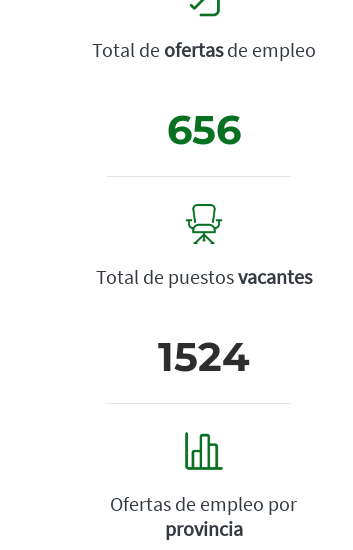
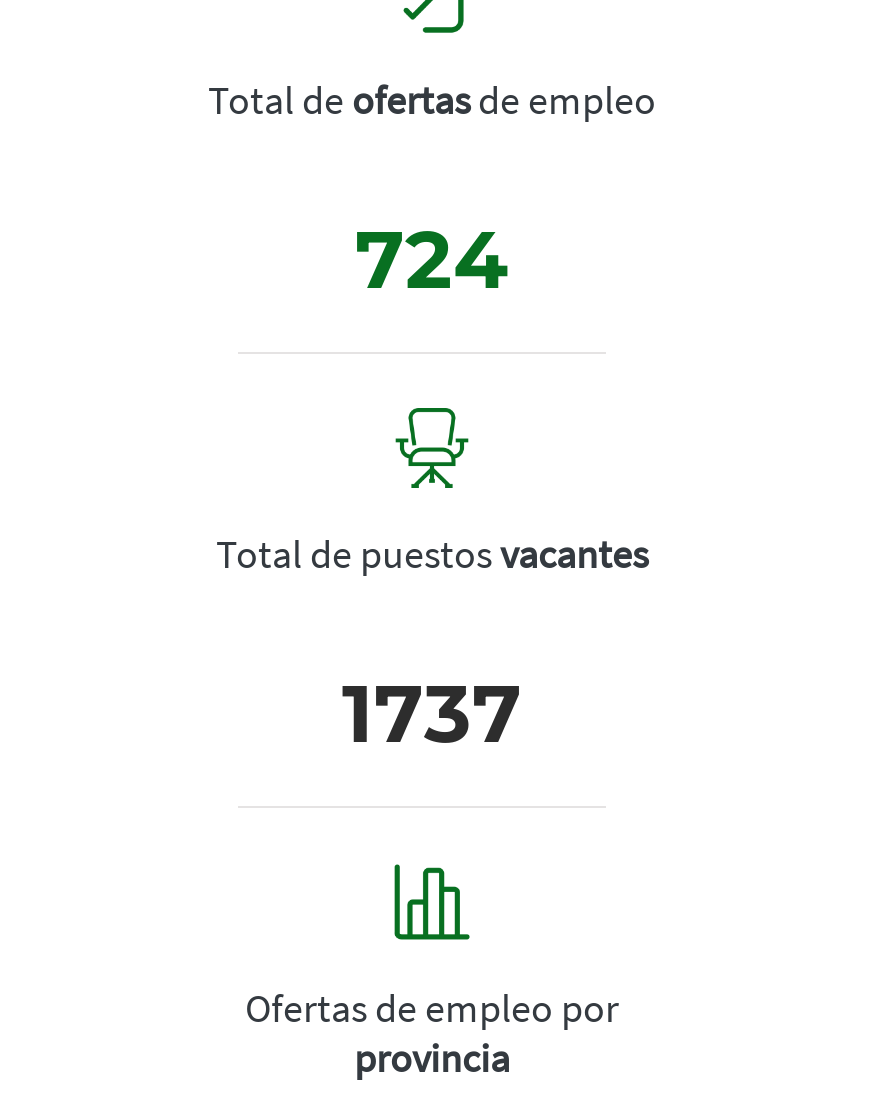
- 656
+ 724

- 1524
+ 1737
